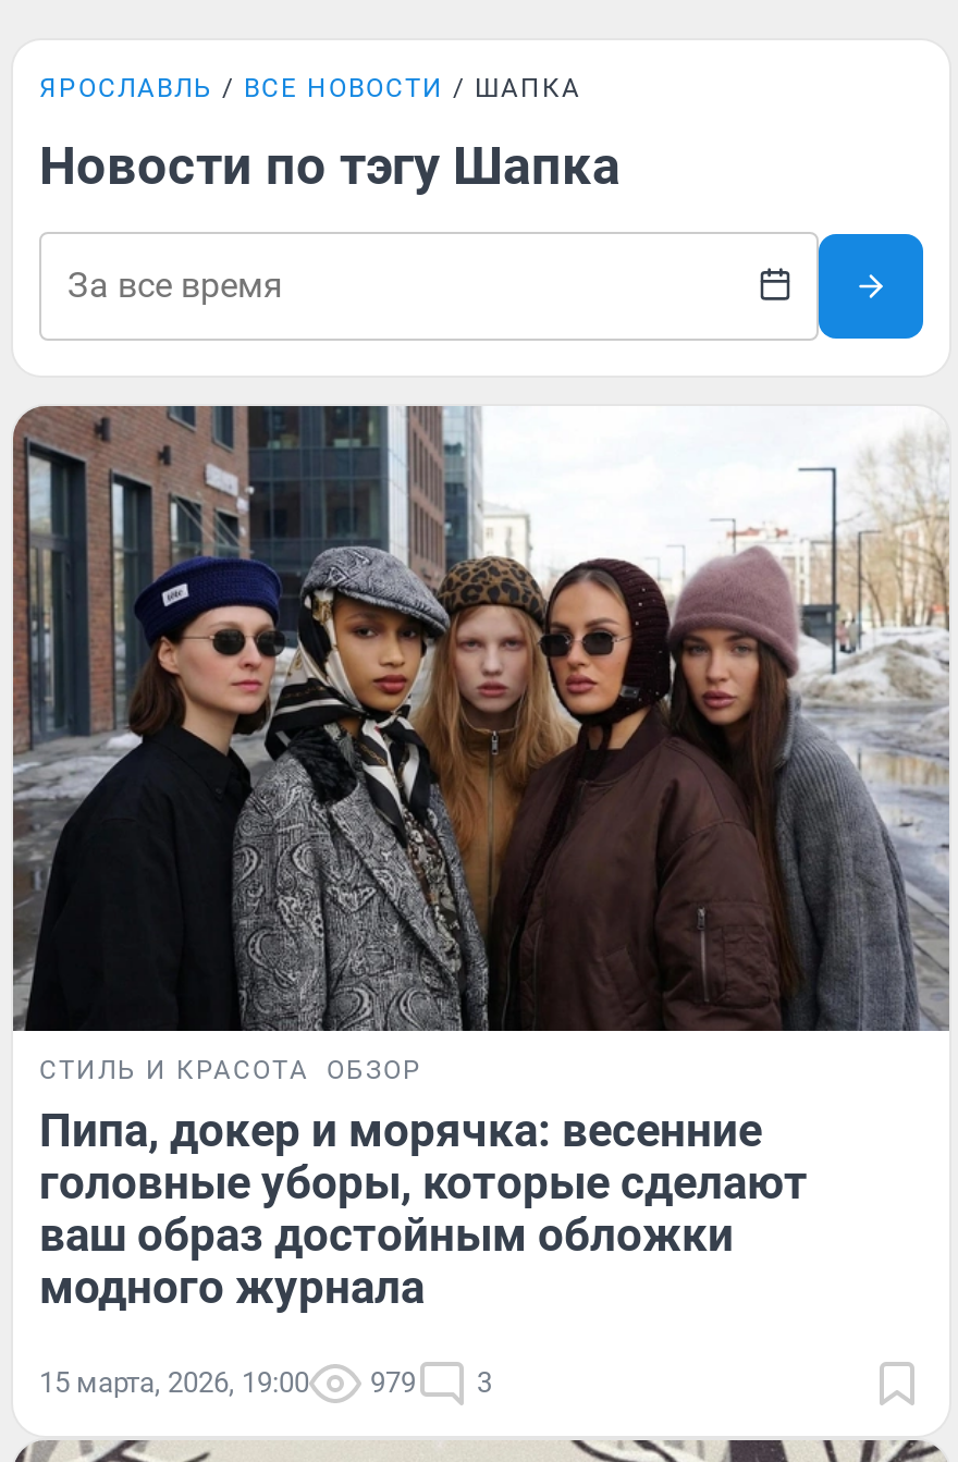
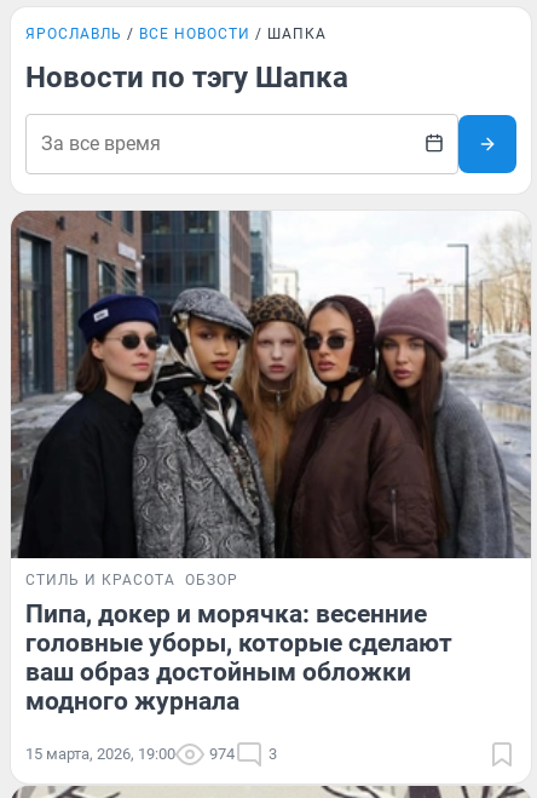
- 15 марта, 2026, 19:00 979 3
+ 15 марта, 2026, 19:00 974 3
